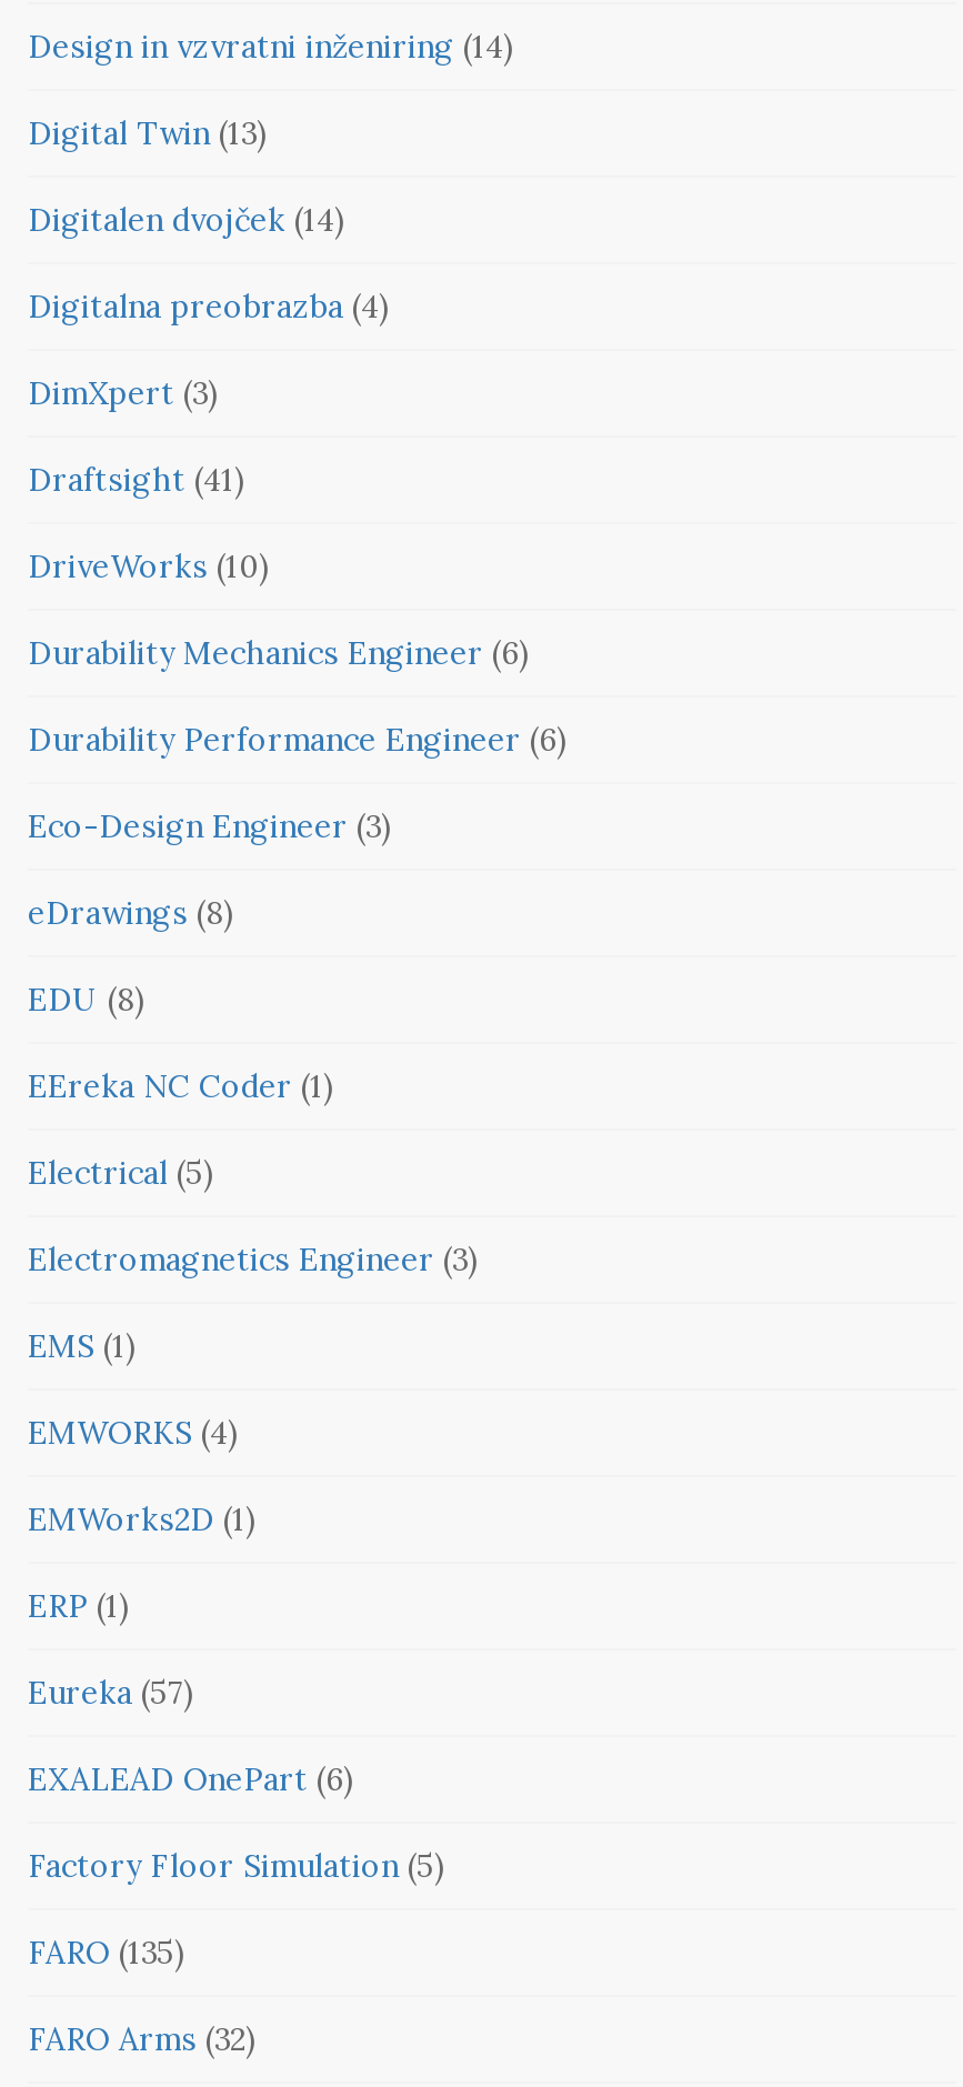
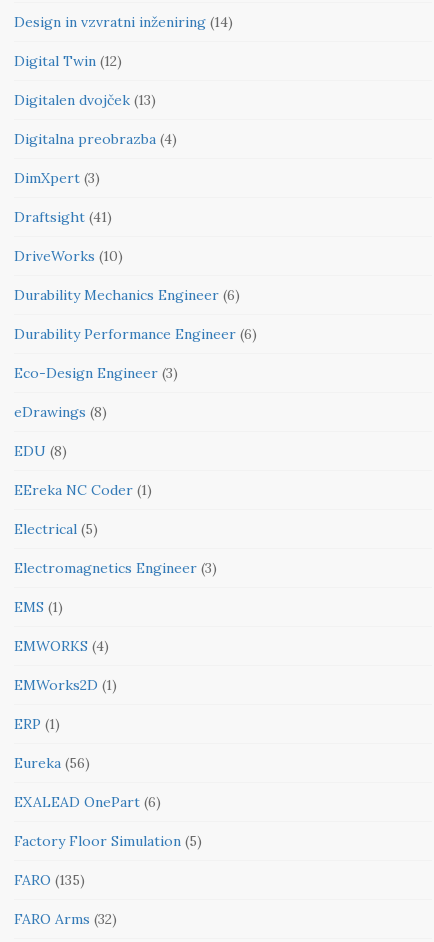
- Digital Twin (13)
+ Digital Twin (12)

- Digitalen dvojček (14)
+ Digitalen dvojček (13)

- Eureka (57)
+ Eureka (56)
